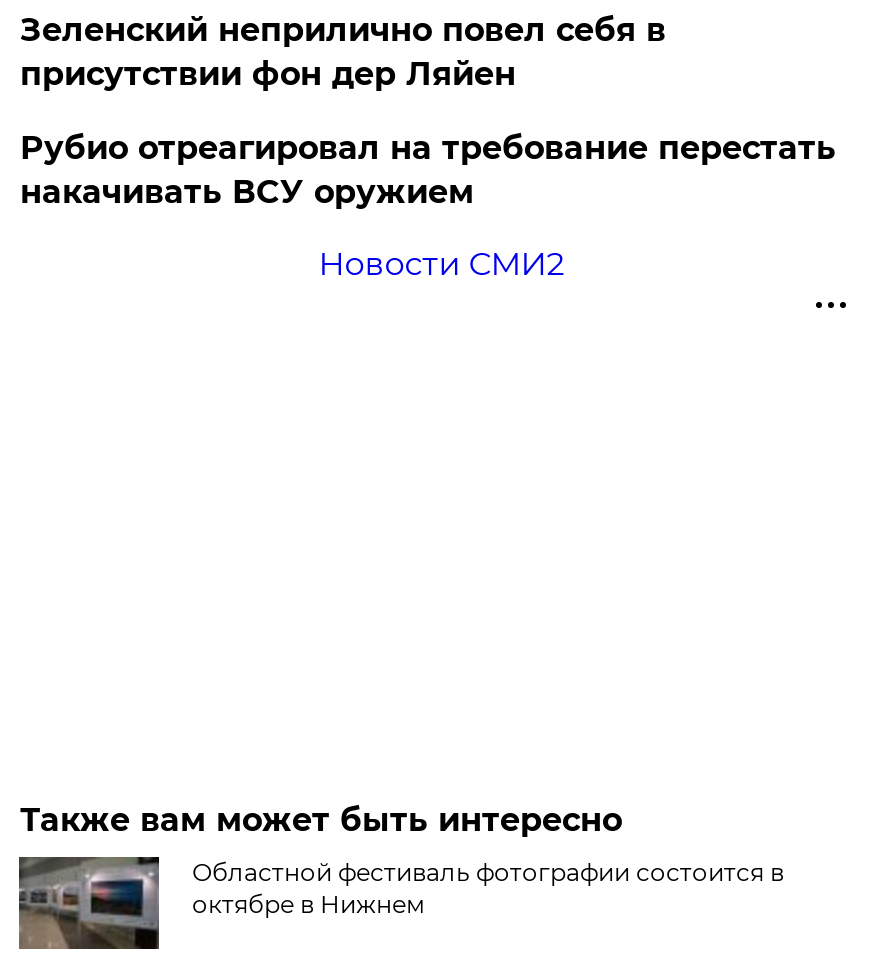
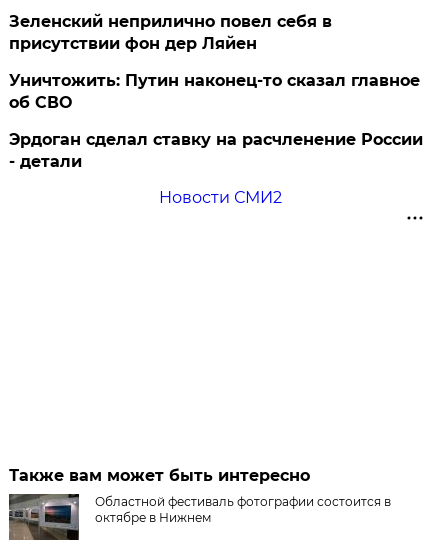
- Рубио отреагировал на требование перестать
- накачивать ВСУ оружием
+ Уничтожить: Путин наконец-то сказал главное
+ об СВО
+ Эрдоган сделал ставку на расчленение России
+ - детали
